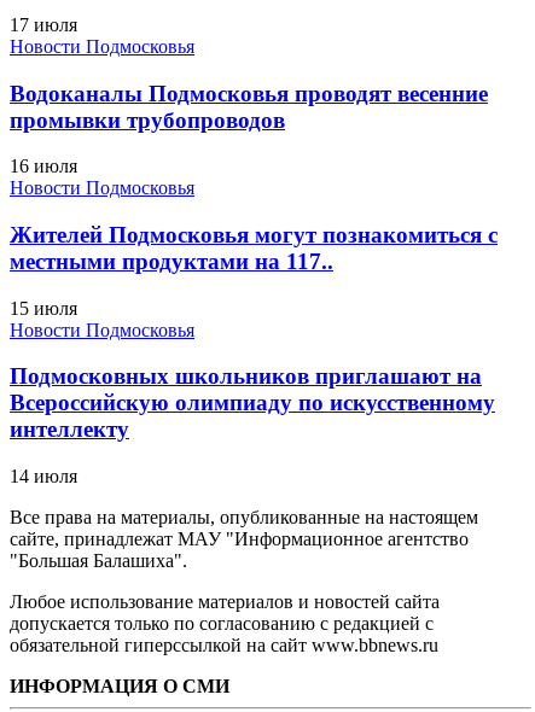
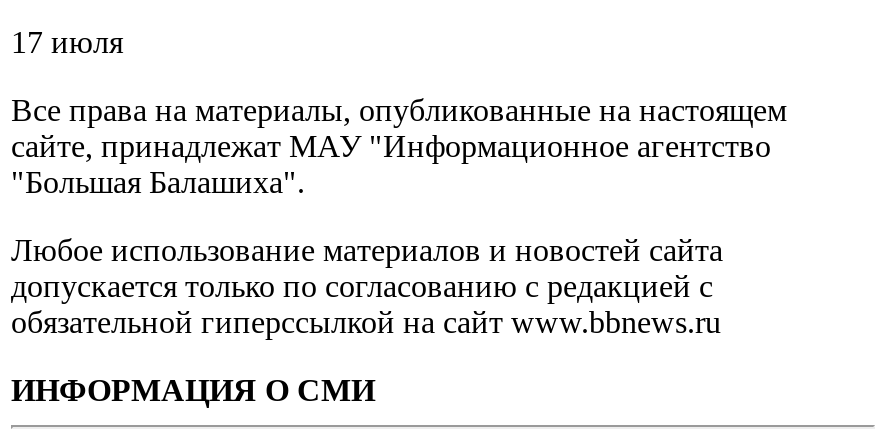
- Новости Подмосковья
- Водоканалы Подмосковья проводят весенние
- промывки трубопроводов
- 16 июля
- Новости Подмосковья
- Жителей Подмосковья могут познакомиться с
- местными продуктами на 117..
- 15 июля
- Новости Подмосковья
- Подмосковных школьников приглашают на
- Всероссийскую олимпиаду по искусственному
- интеллекту
- 14 июля
